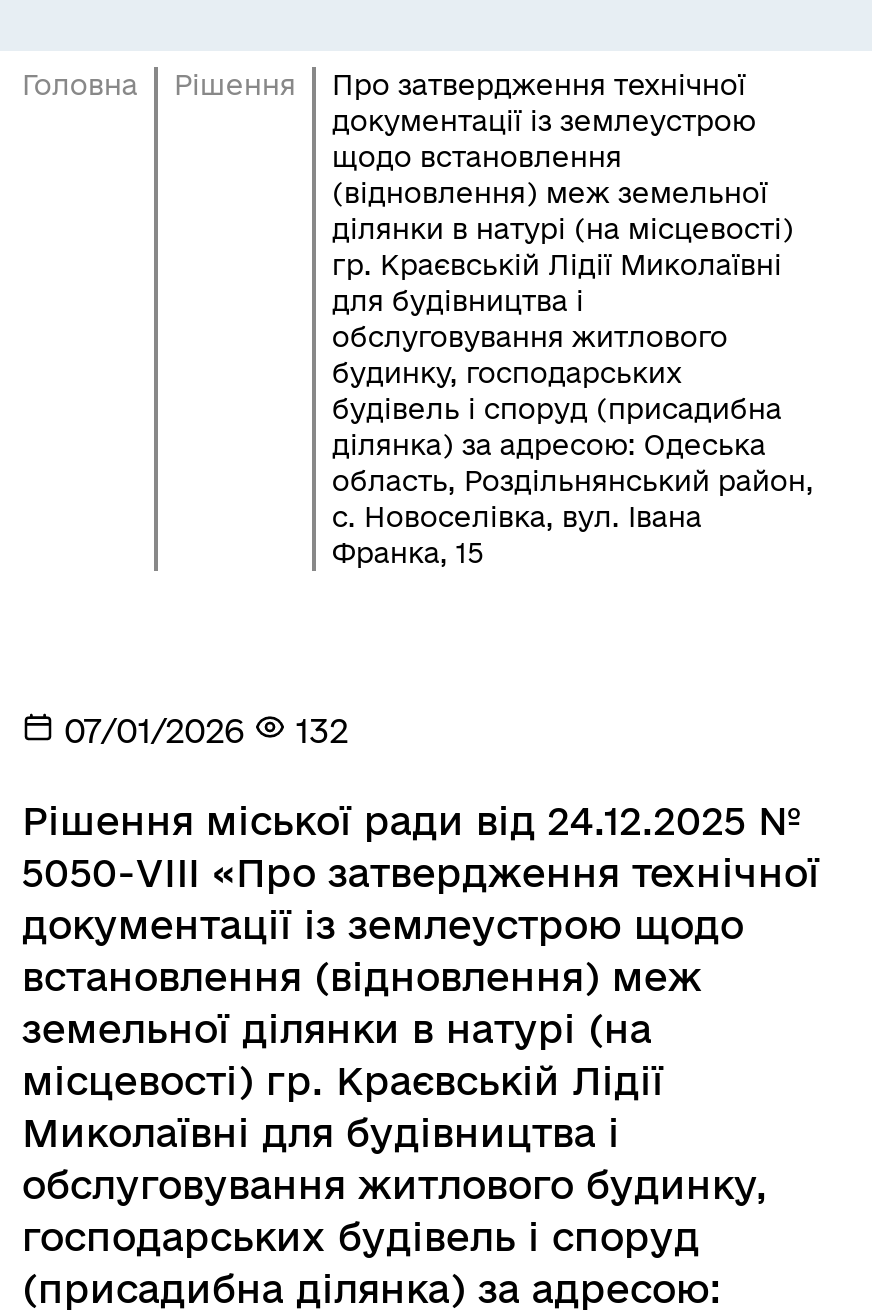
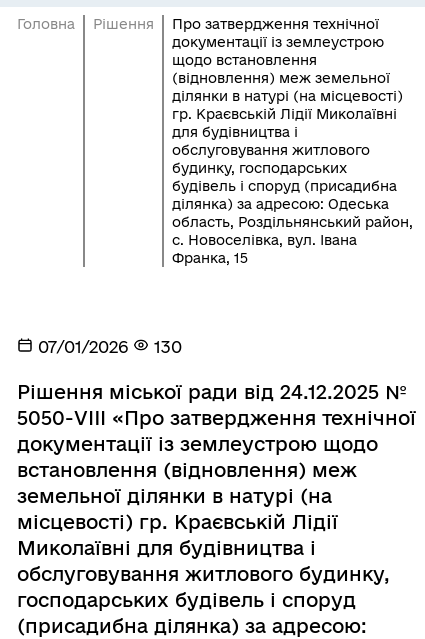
- 07/01/2026 132
+ 07/01/2026 130
